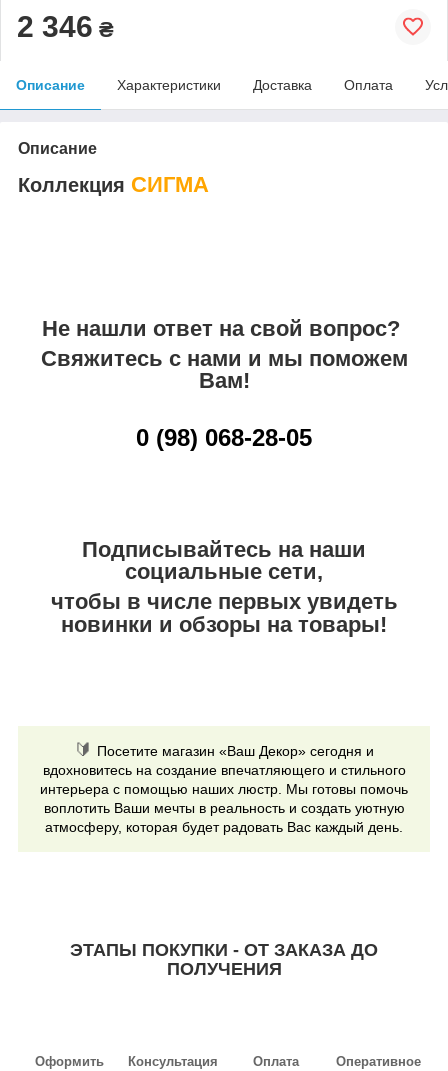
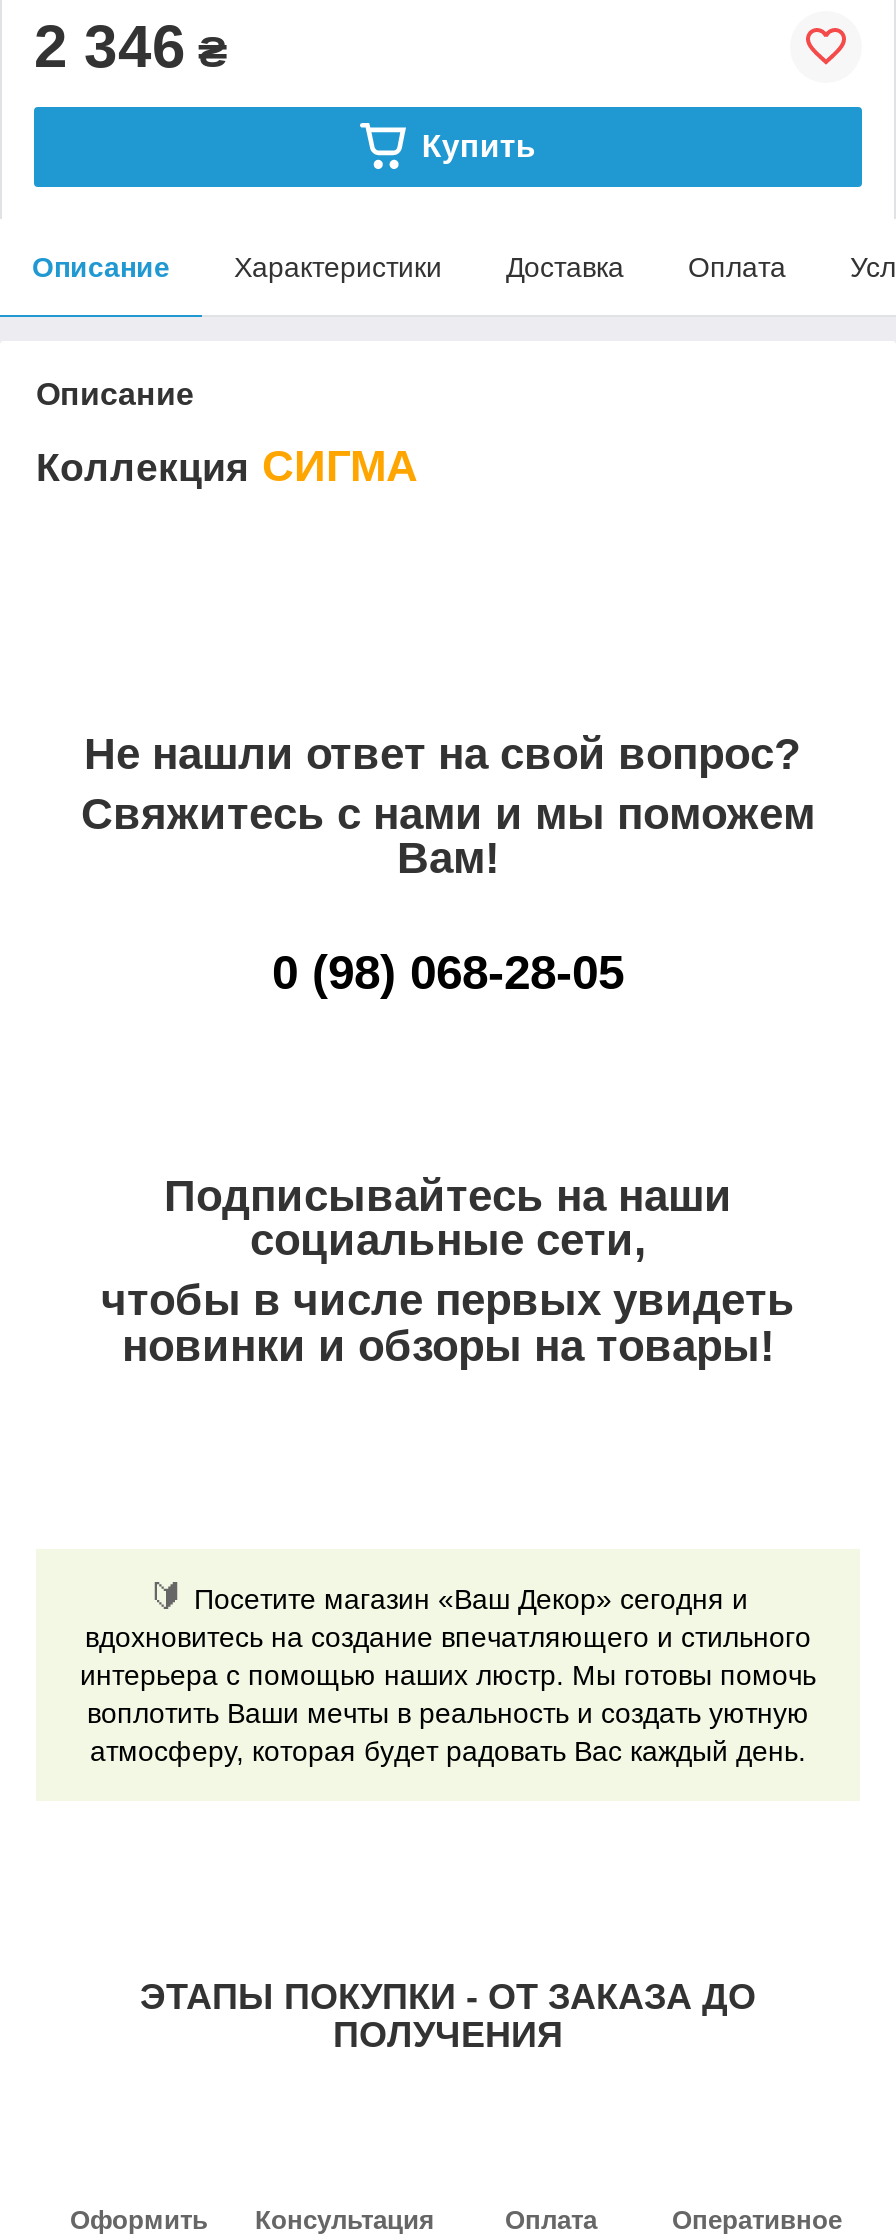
+ Купить
